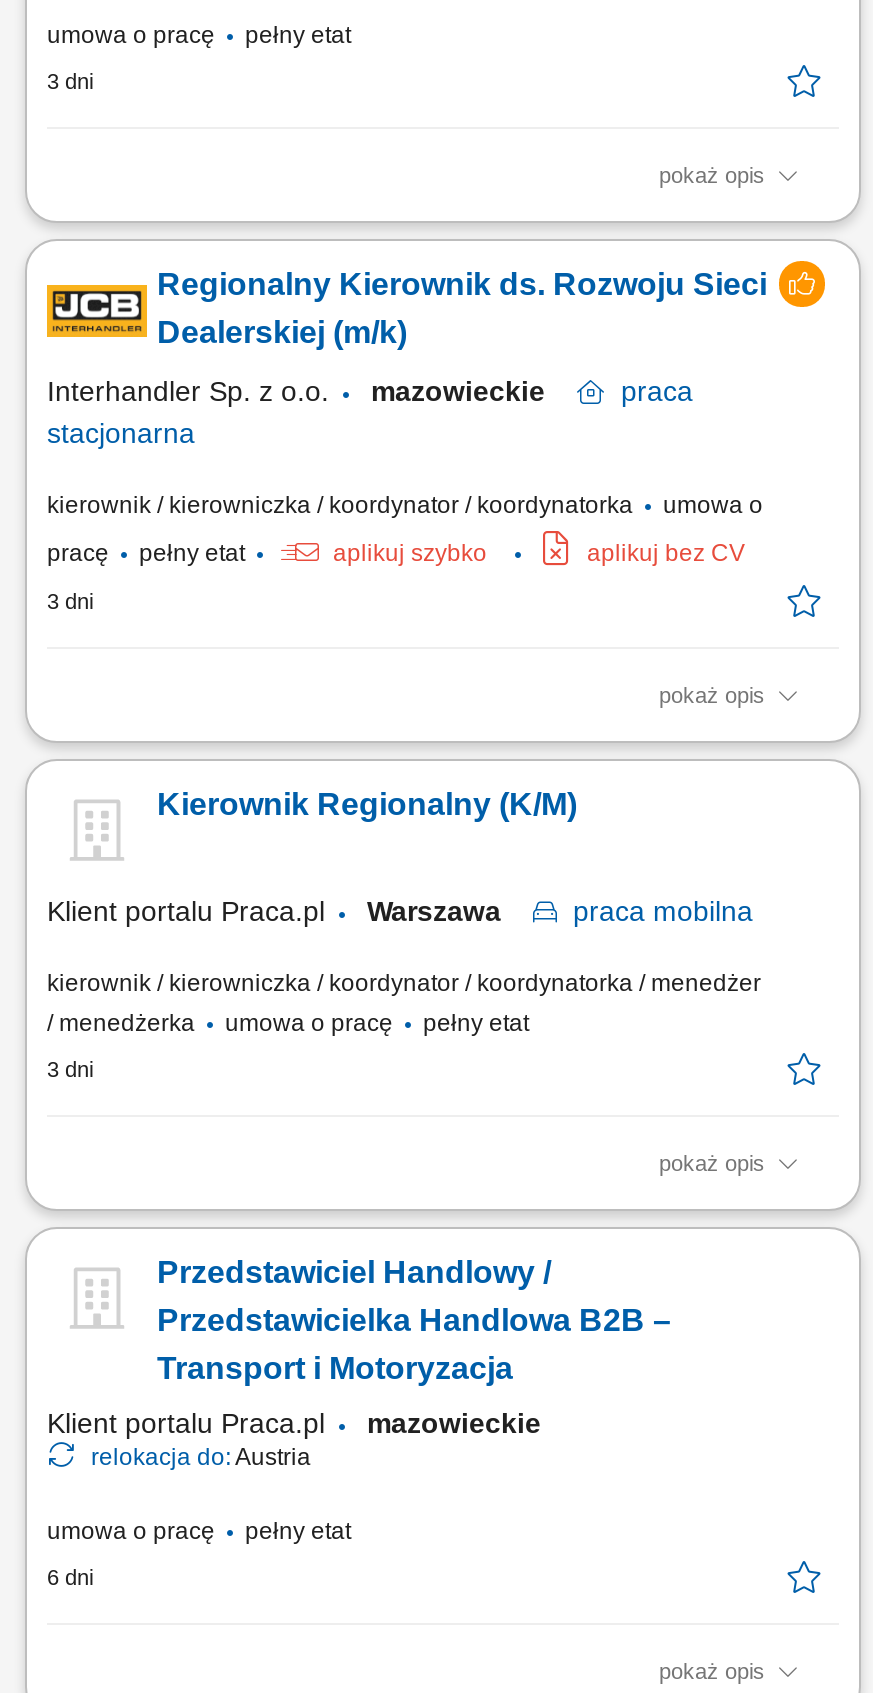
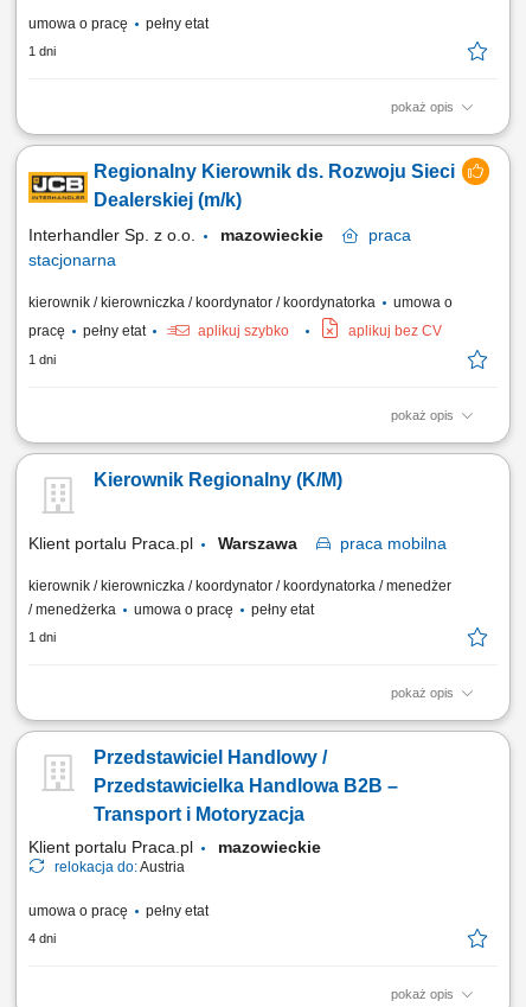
- 3 dni
+ 1 dni

- 3 dni
+ 1 dni

- 3 dni
+ 1 dni

- 6 dni
+ 4 dni
